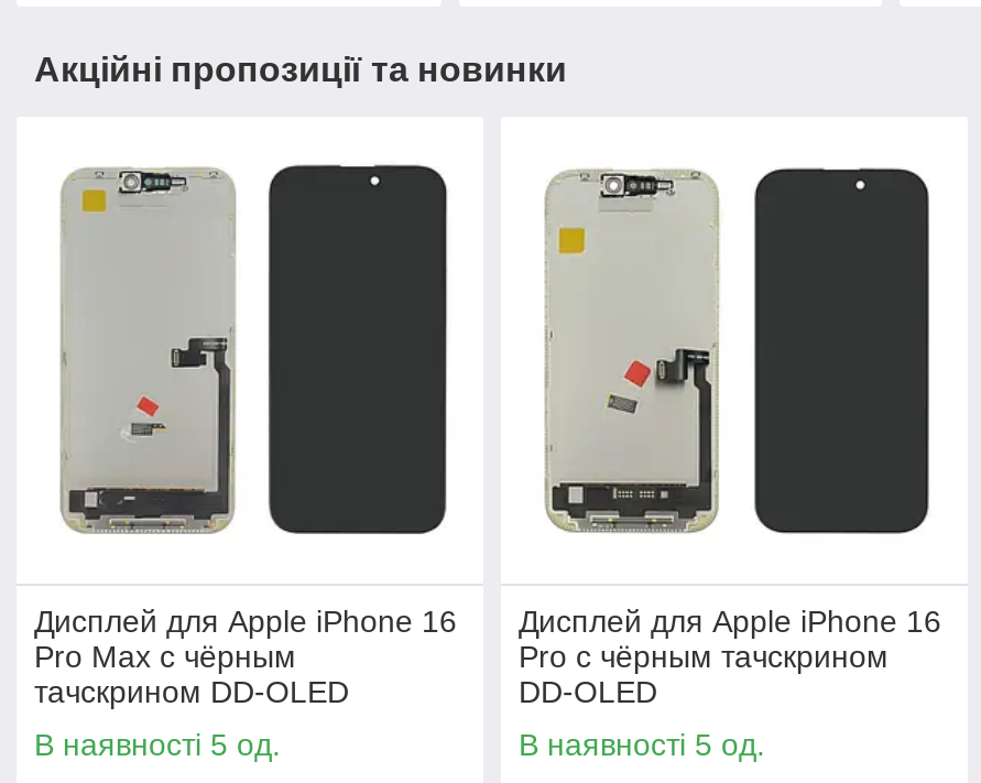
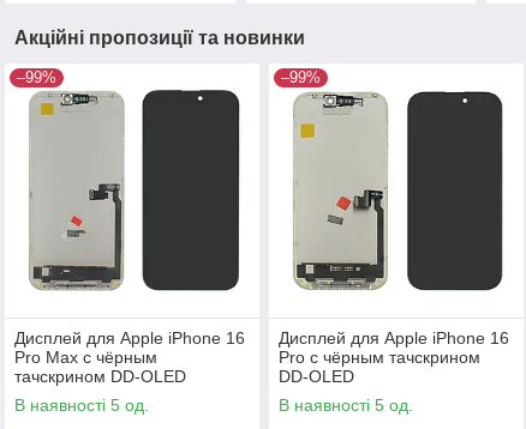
+ –99%

+ –99%
